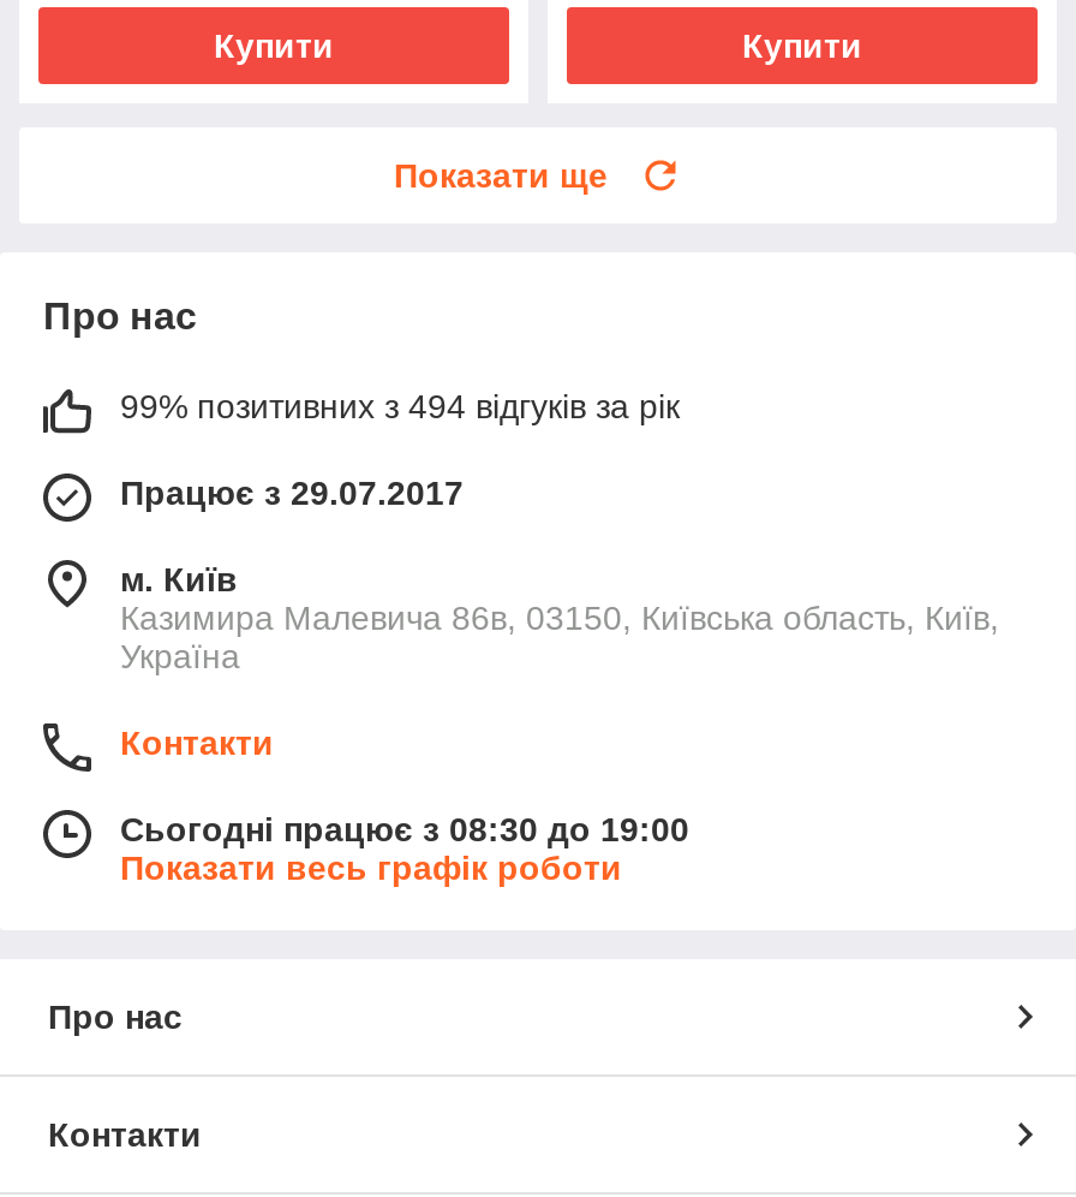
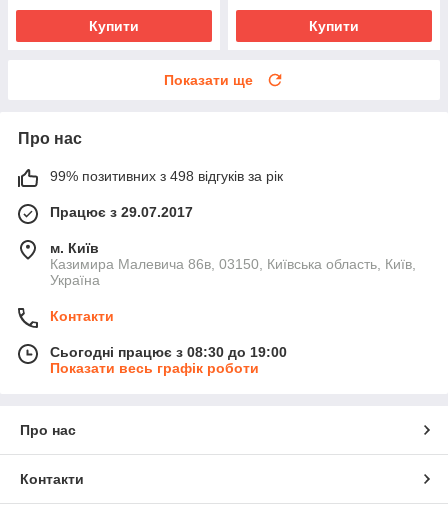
- 99% позитивних з 494 відгуків за рік
+ 99% позитивних з 498 відгуків за рік
